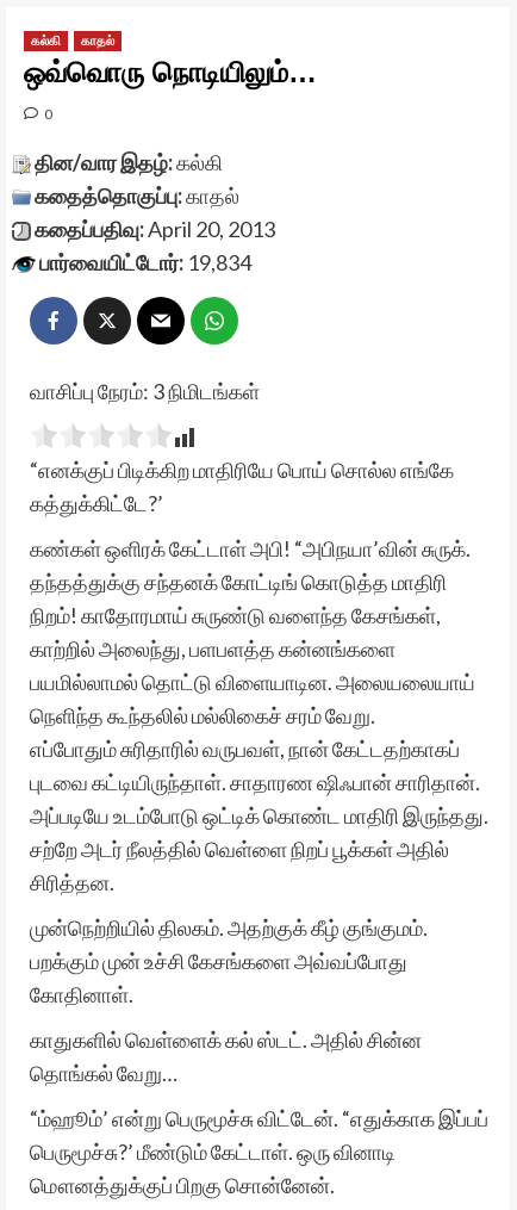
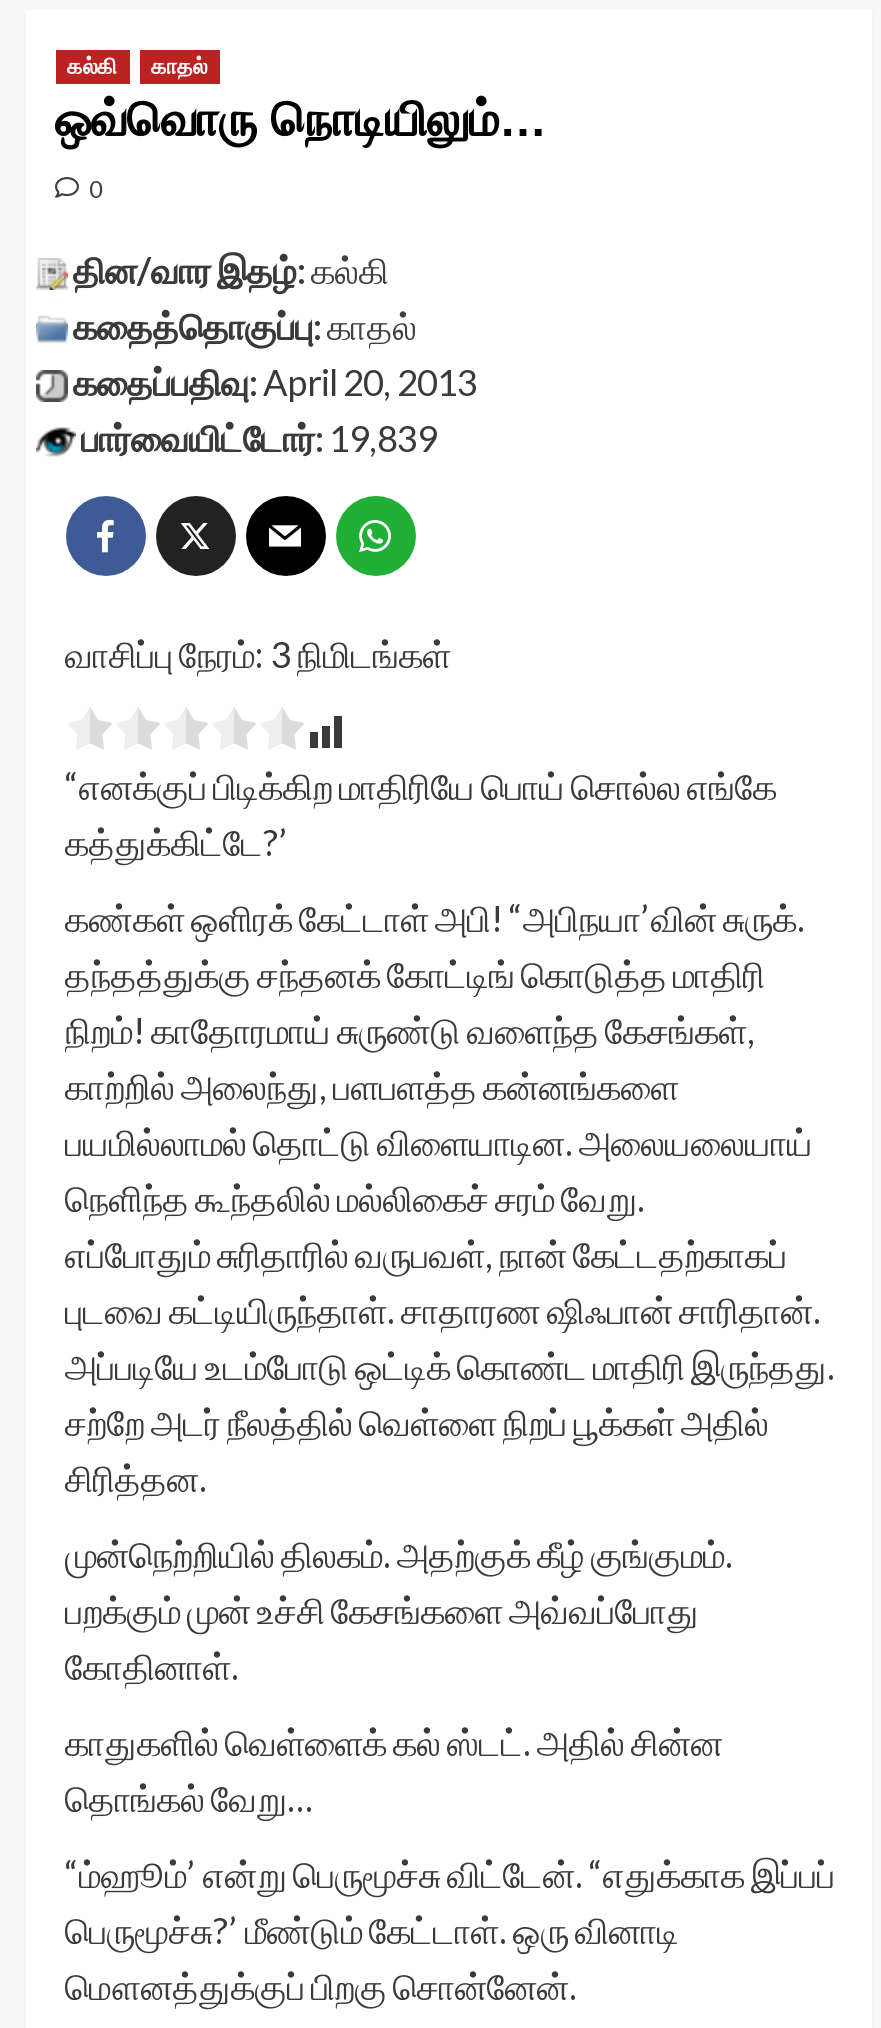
- பார்வையிட்டோர்: 19,834
+ பார்வையிட்டோர்: 19,839
